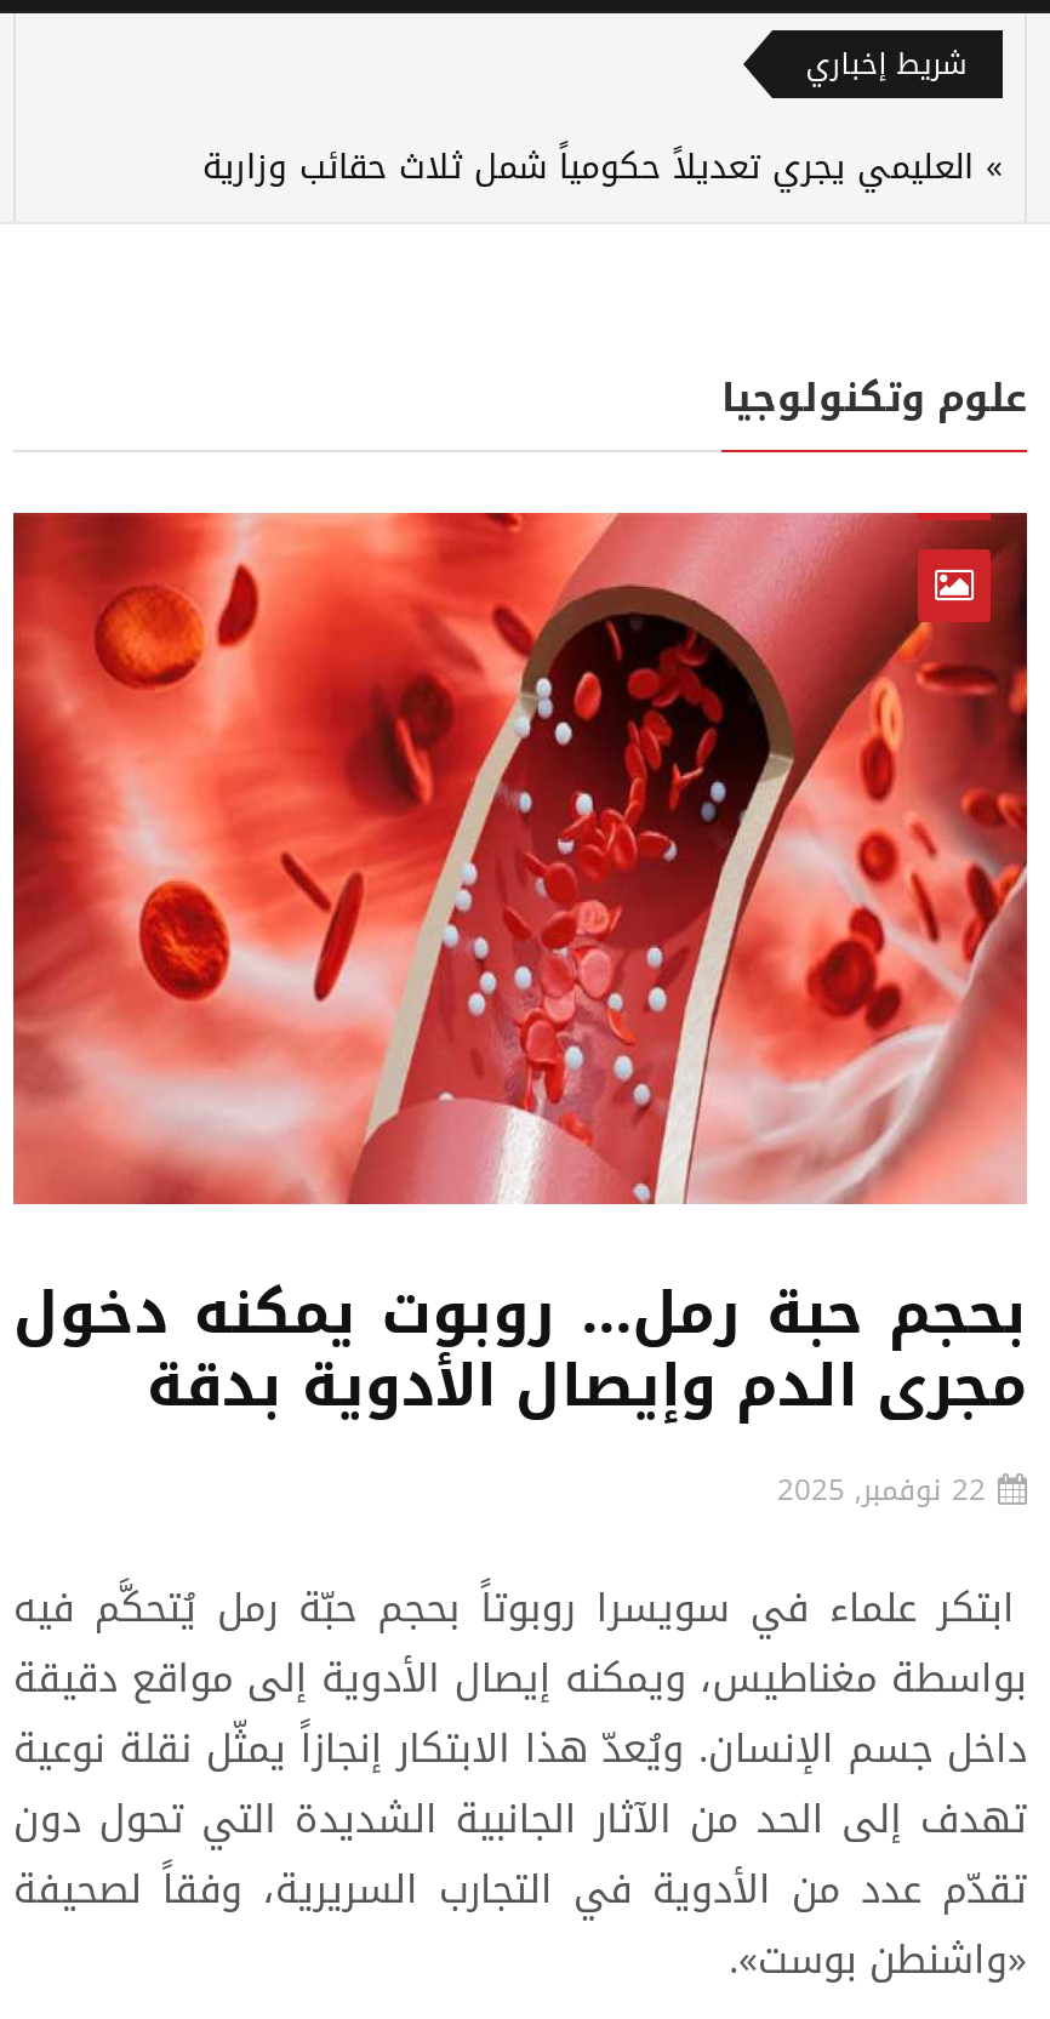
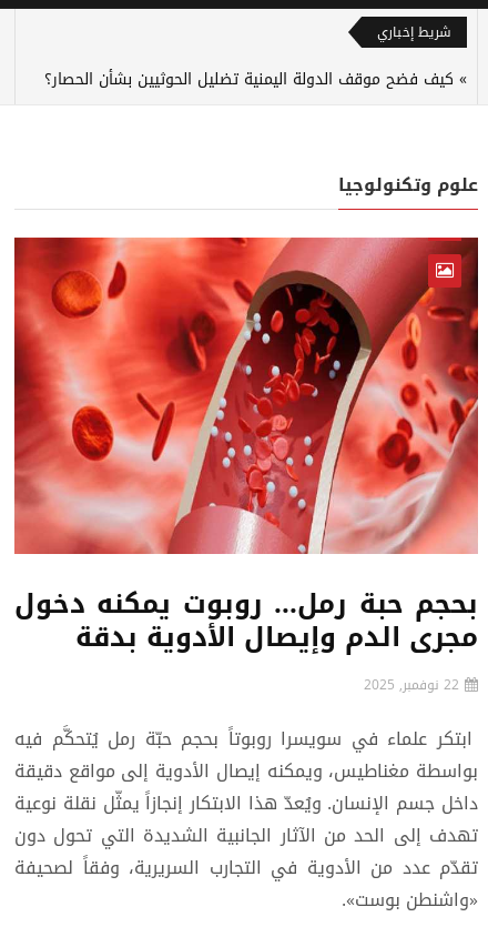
- العليمي يجري تعديلاً حكومياً شمل ثلاث حقائب وزارية
+ كيف فضح موقف الدولة اليمنية تضليل الحوثيين بشأن الحصار؟
